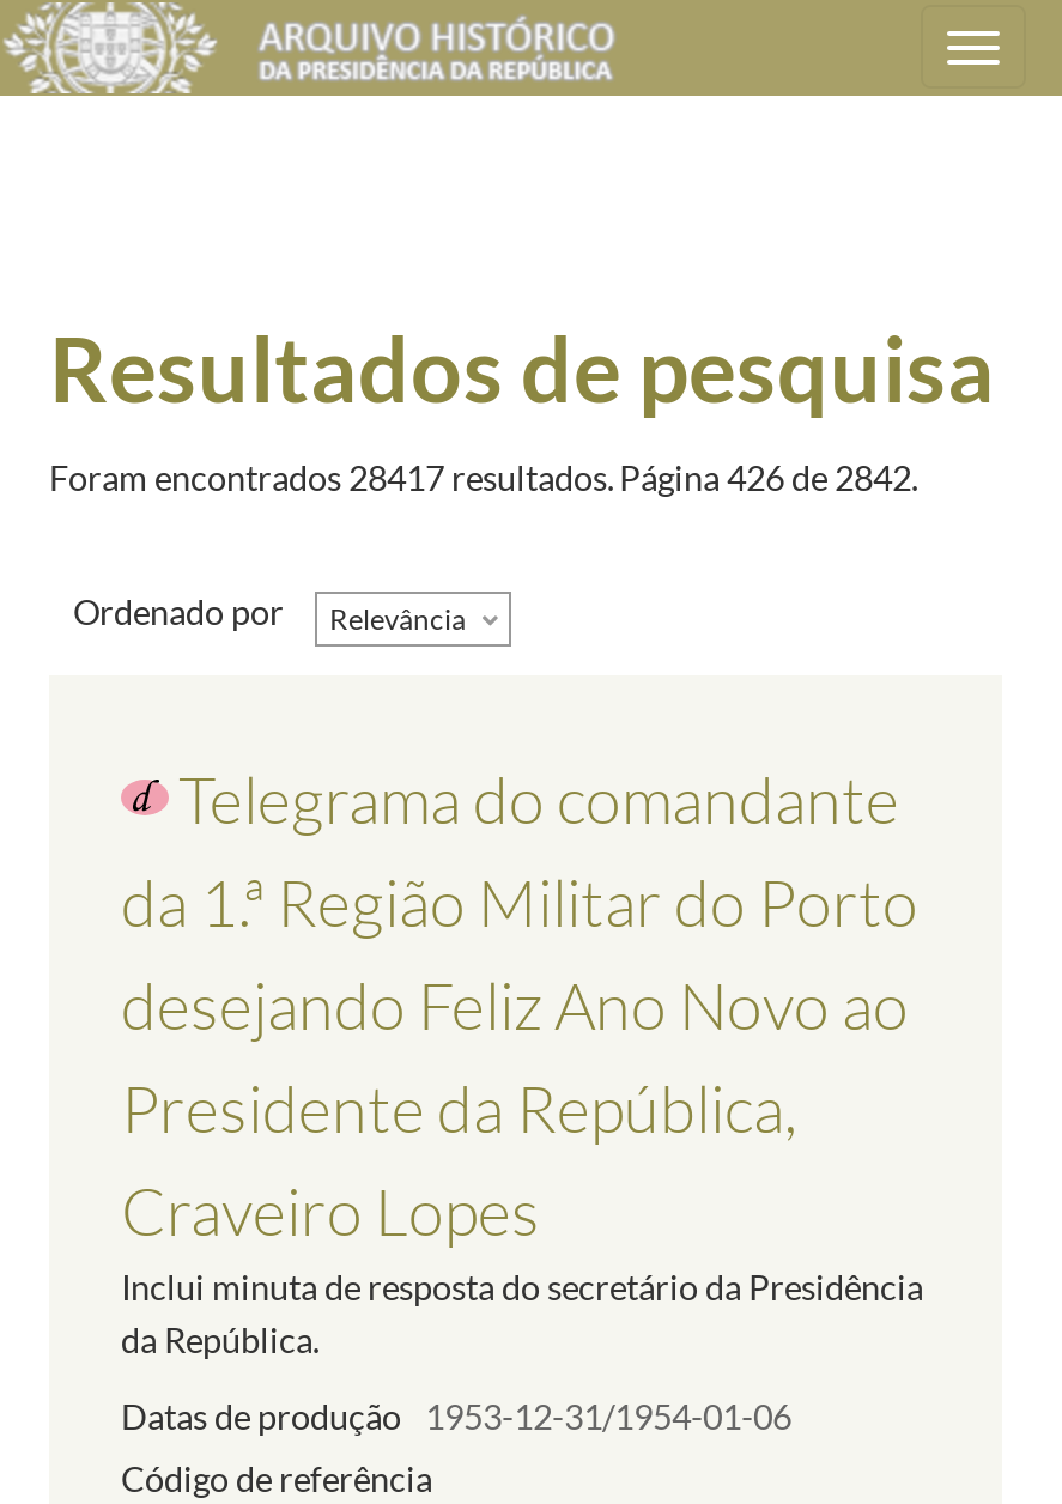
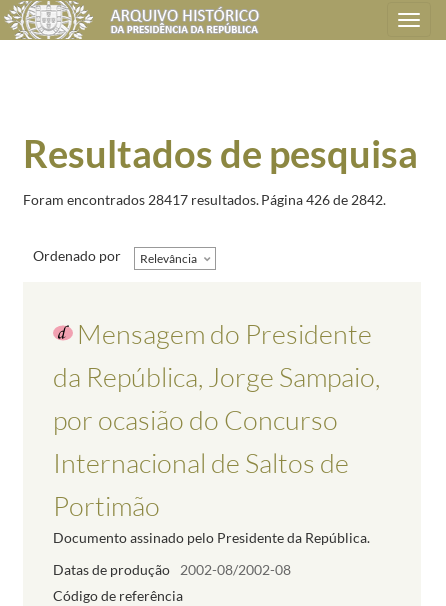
- Telegrama do comandante
- da 1.ª Região Militar do Porto
- desejando Feliz Ano Novo ao
- Presidente da República,
- Craveiro Lopes
- Inclui minuta de resposta do secretário da Presidência
- da República.
+ Mensagem do Presidente
+ da República, Jorge Sampaio,
+ por ocasião do Concurso
+ Internacional de Saltos de
+ Portimão
+ Documento assinado pelo Presidente da República.

- Datas de produção 1953-12-31/1954-01-06
+ Datas de produção 2002-08/2002-08
